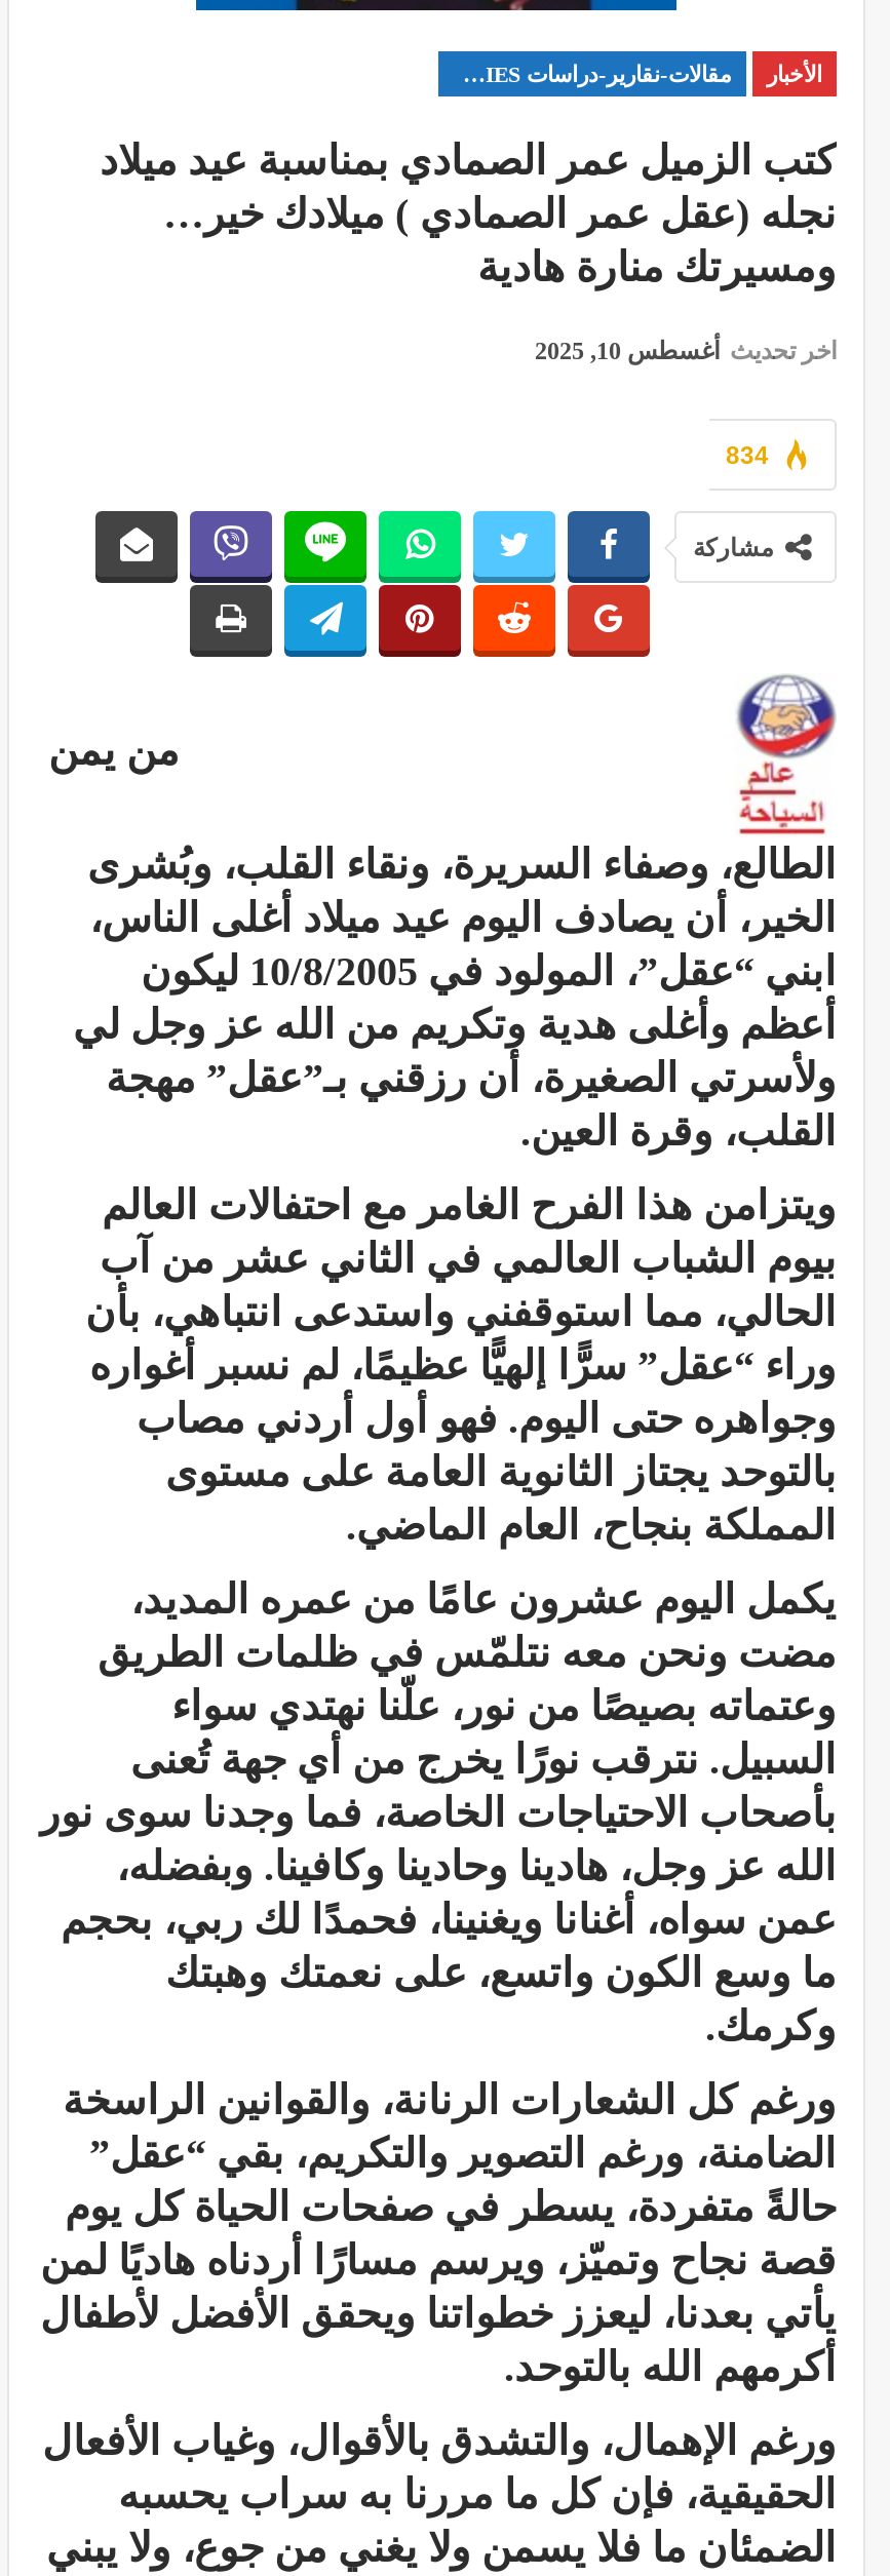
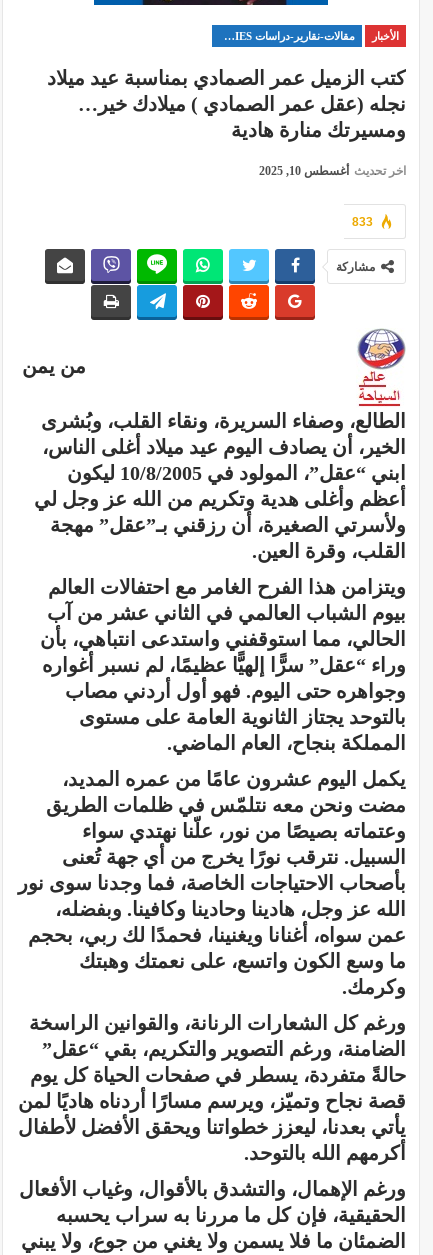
- 834
+ 833
